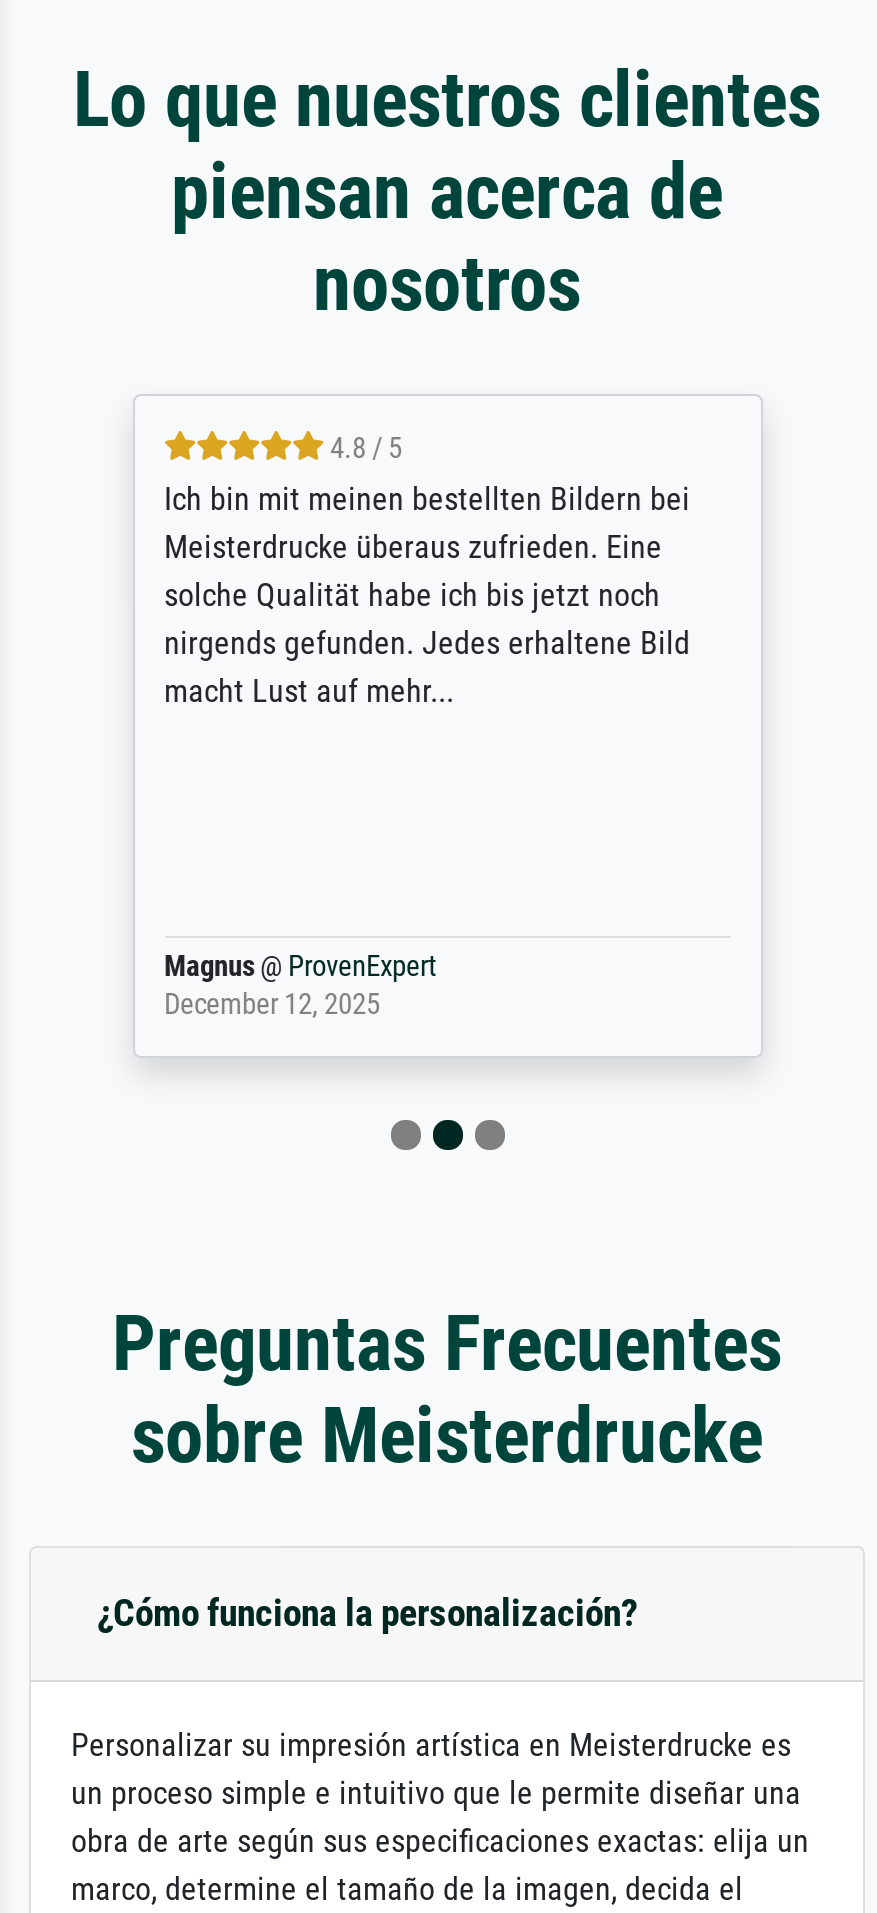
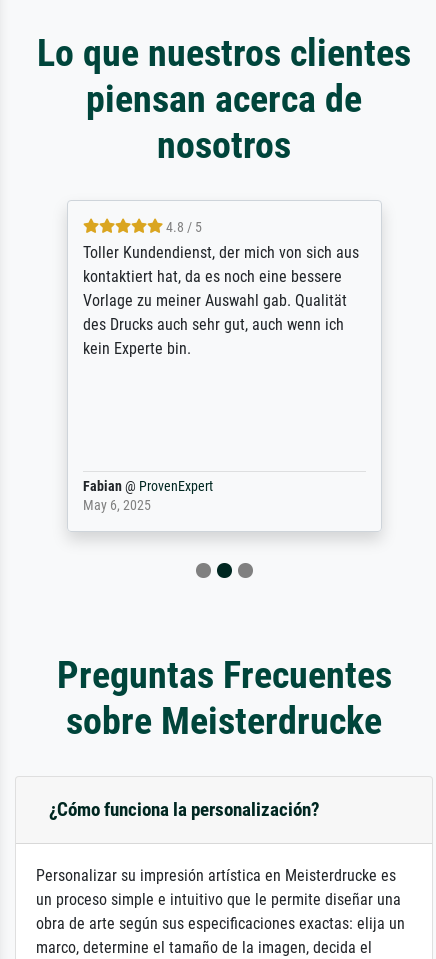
- Ich bin mit meinen bestellten Bildern bei
- Meisterdrucke überaus zufrieden. Eine
- solche Qualität habe ich bis jetzt noch
- nirgends gefunden. Jedes erhaltene Bild
- macht Lust auf mehr...
+ Toller Kundendienst, der mich von sich aus
+ kontaktiert hat, da es noch eine bessere
+ Vorlage zu meiner Auswahl gab. Qualität
+ des Drucks auch sehr gut, auch wenn ich
+ kein Experte bin.

- Magnus @ ProvenExpert
- December 12, 2025
+ Fabian @ ProvenExpert
+ May 6, 2025
